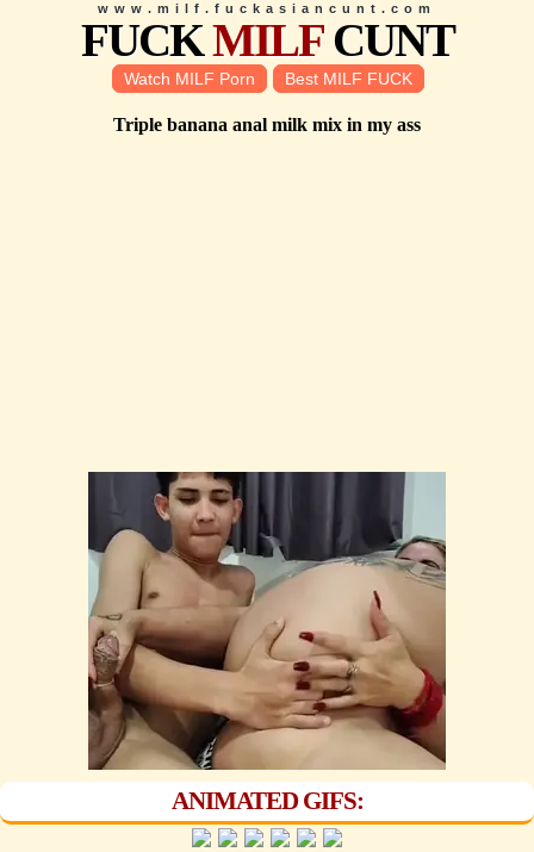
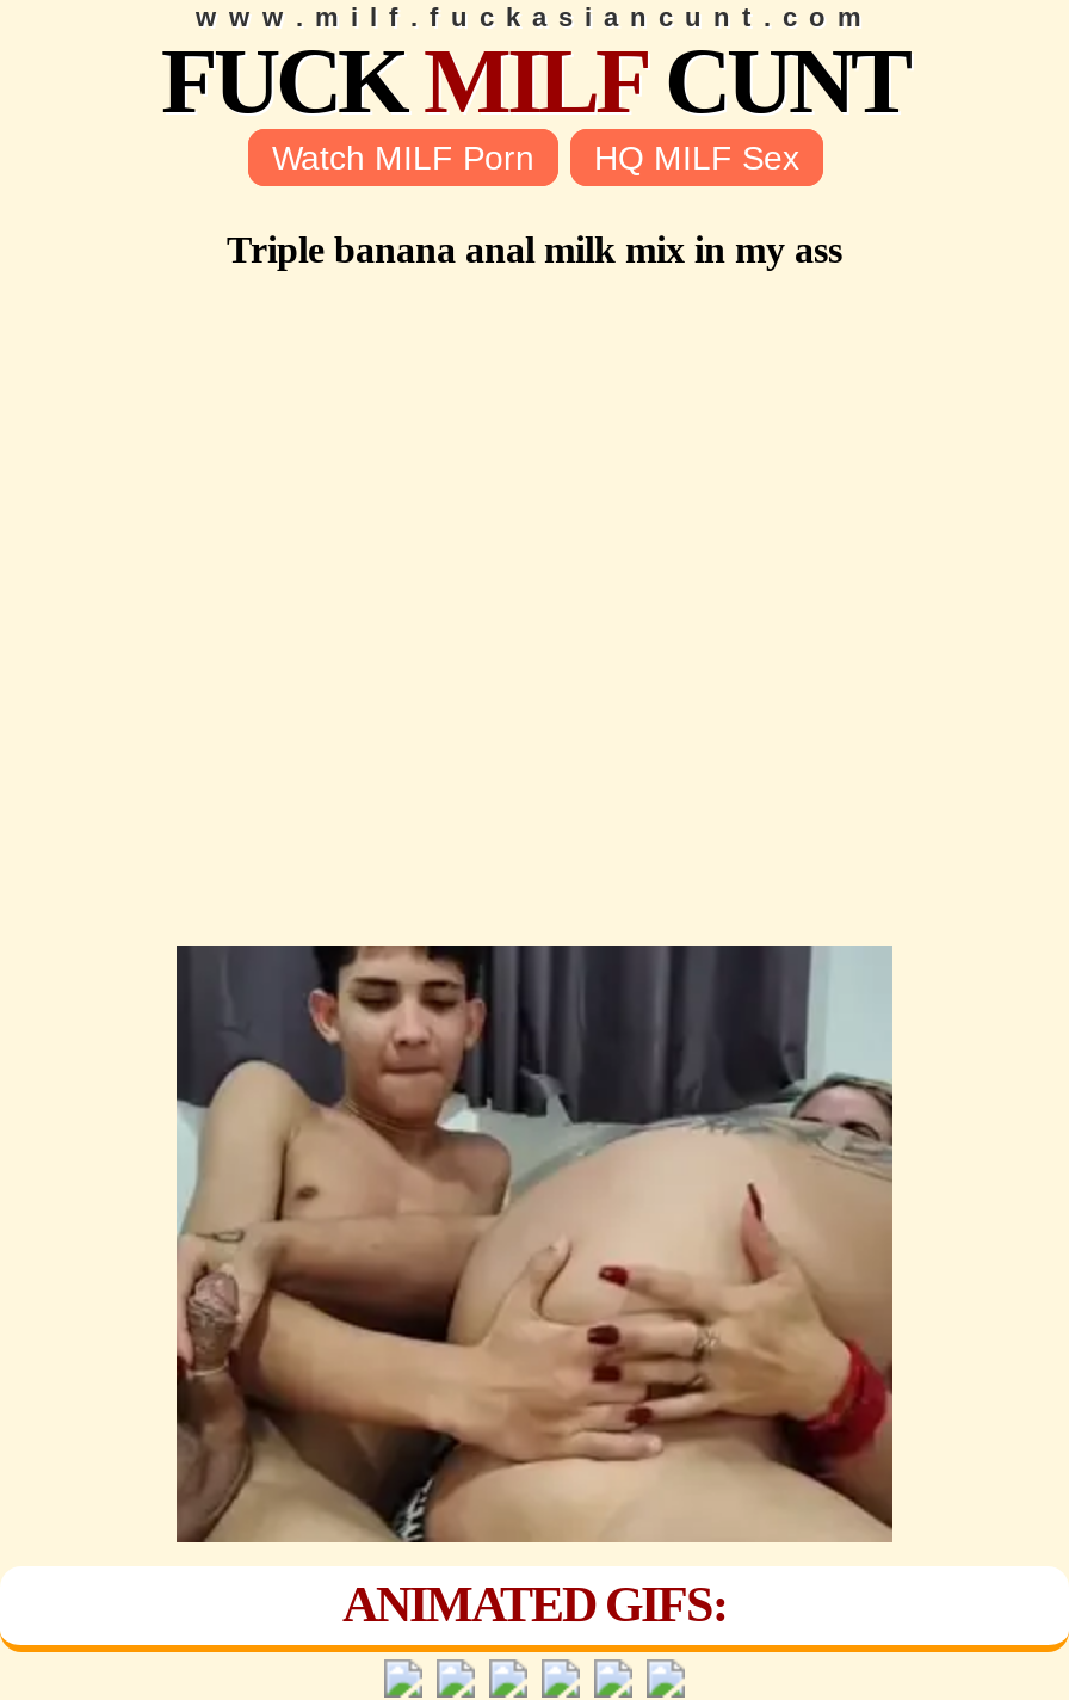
- Best MILF FUCK
+ HQ MILF Sex
